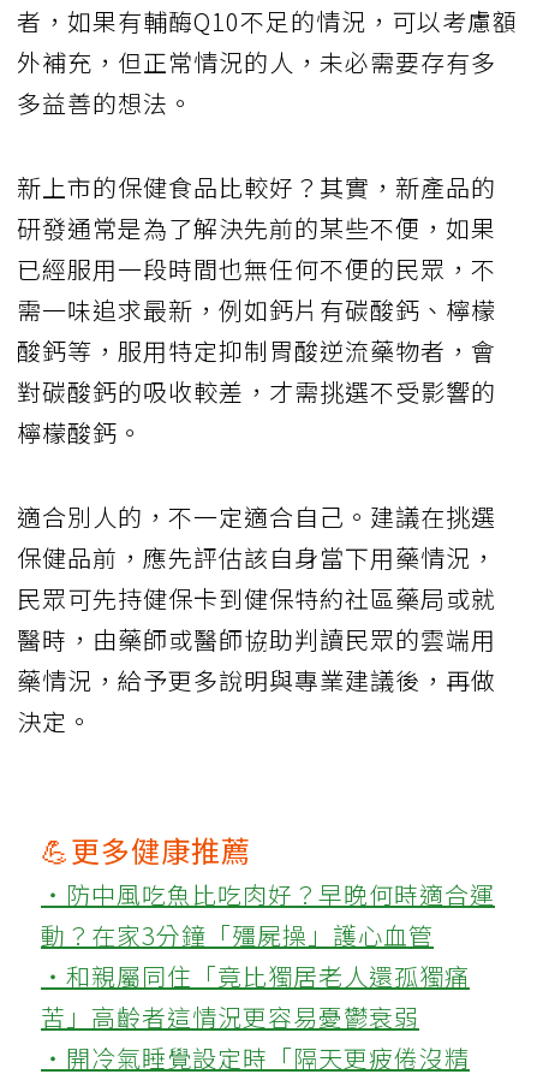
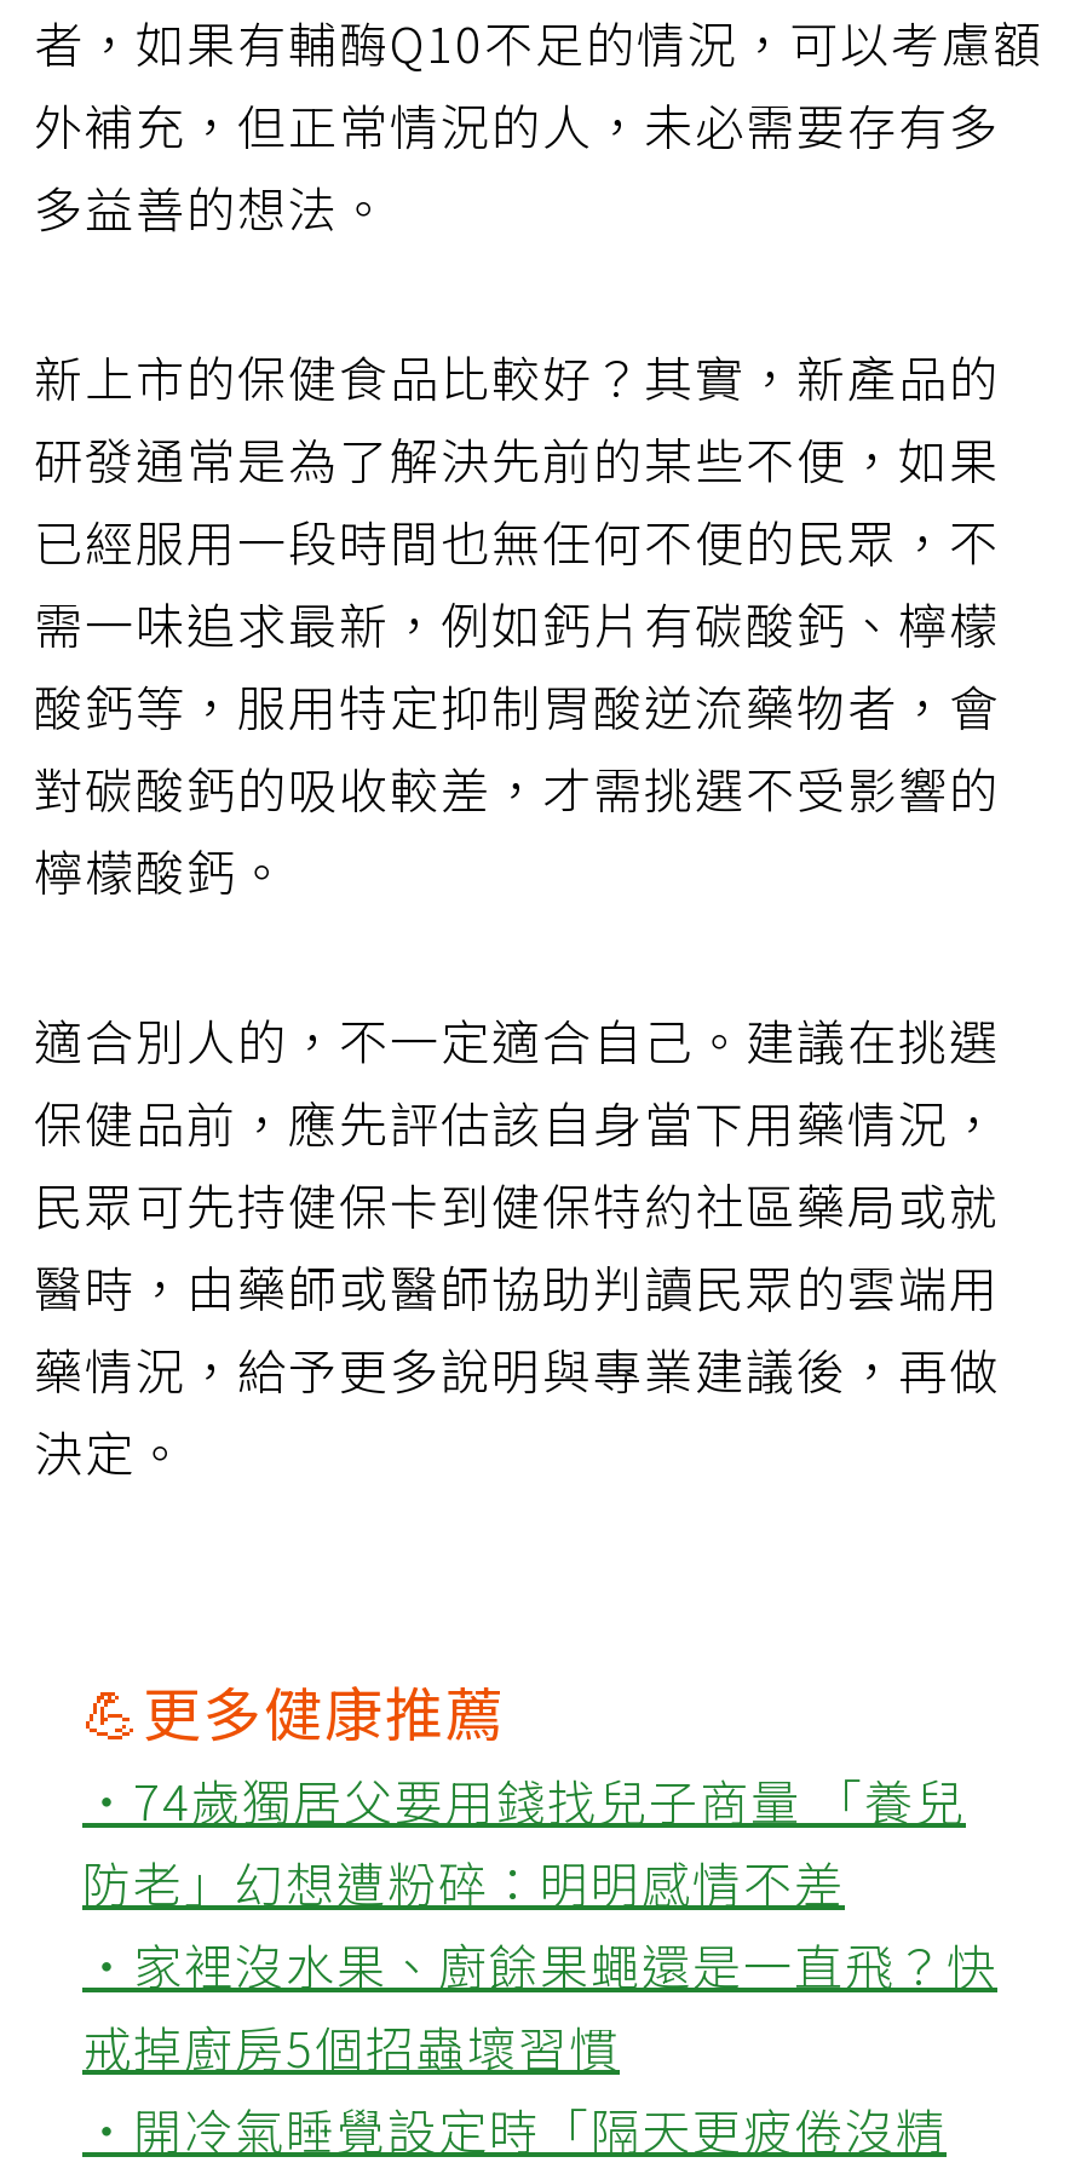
- ‧防中風吃魚比吃肉好？早晚何時適合運
- 動？在家3分鐘「殭屍操」護心血管
- ‧和親屬同住「竟比獨居老人還孤獨痛
- 苦」高齡者這情況更容易憂鬱衰弱
+ ‧74歲獨居父要用錢找兒子商量 「養兒
+ 防老」幻想遭粉碎：明明感情不差
+ ‧家裡沒水果、廚餘果蠅還是一直飛？快
+ 戒掉廚房5個招蟲壞習慣
